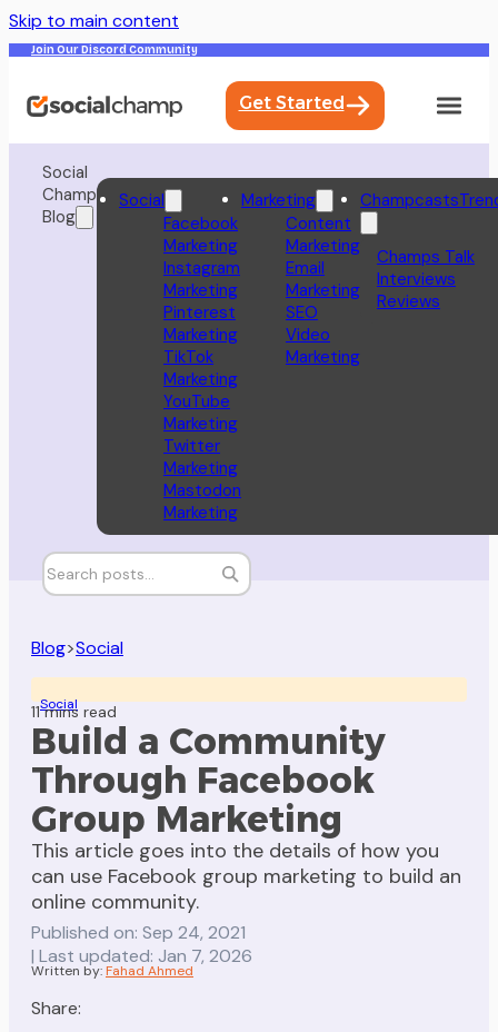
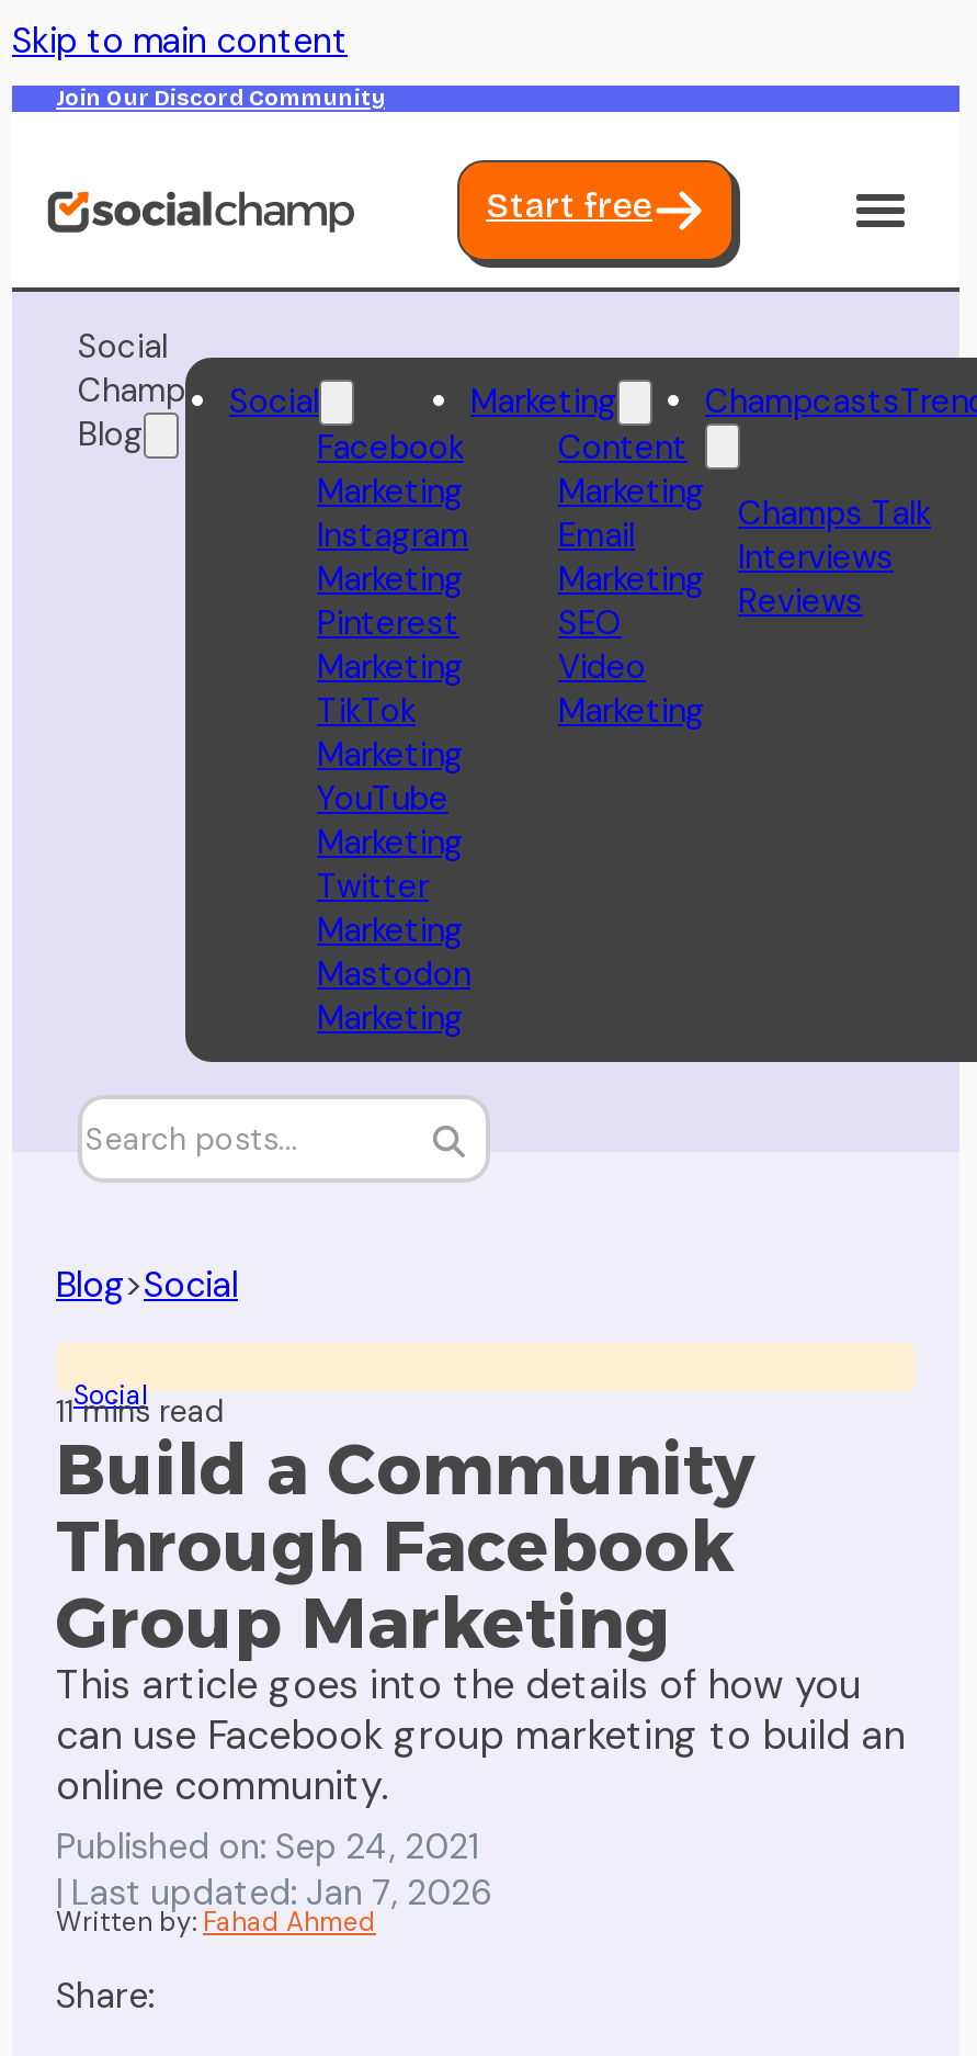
- Get Started
+ Start free
